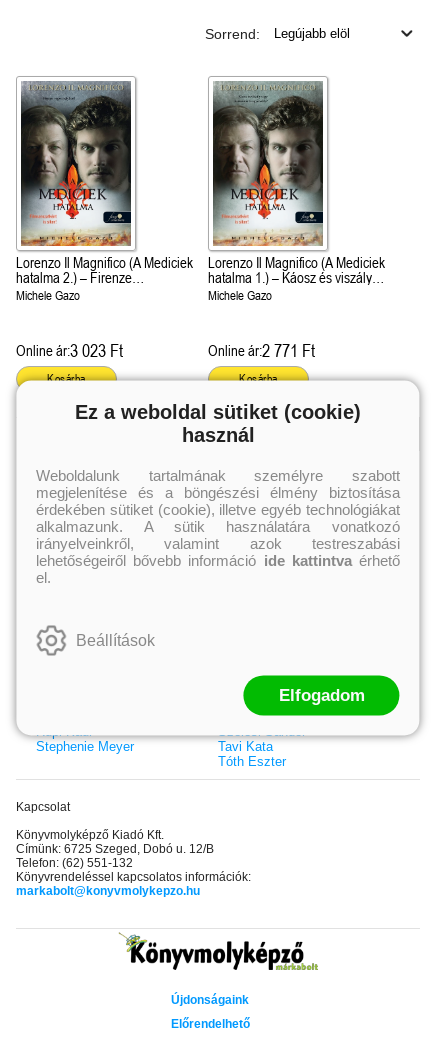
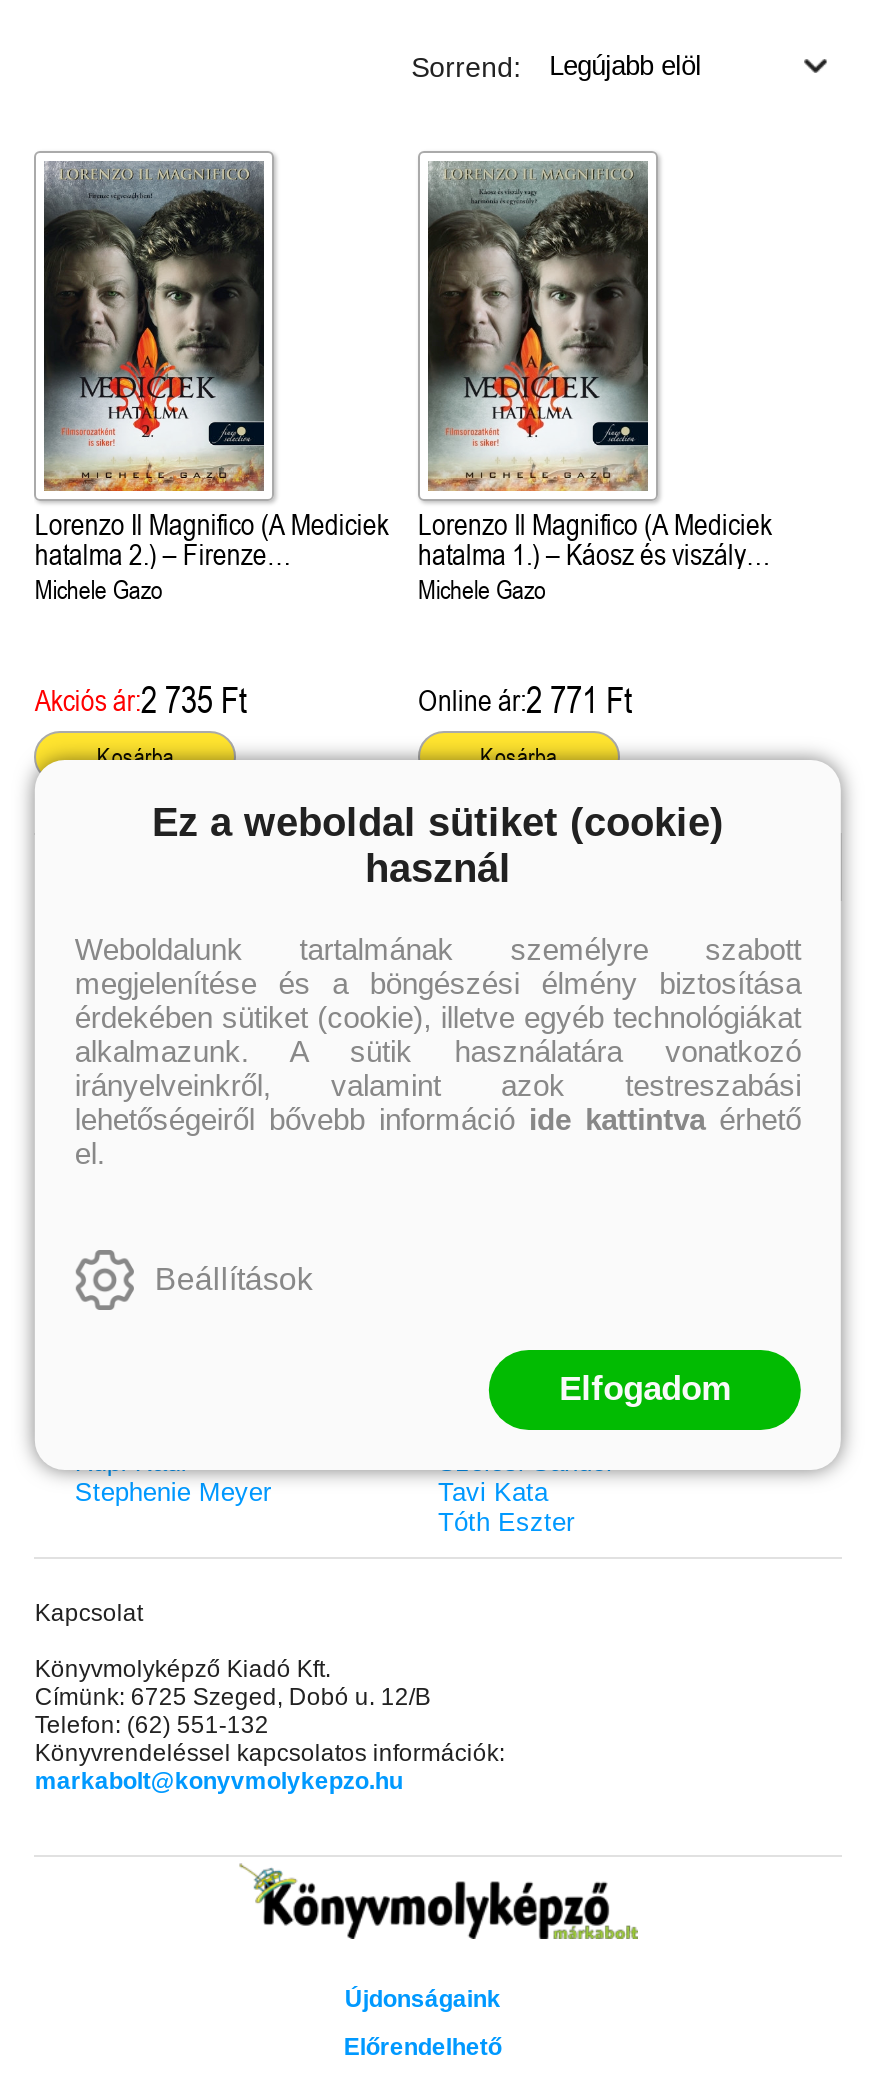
- Online ár:3 023 Ft
+ Akciós ár:2 735 Ft
